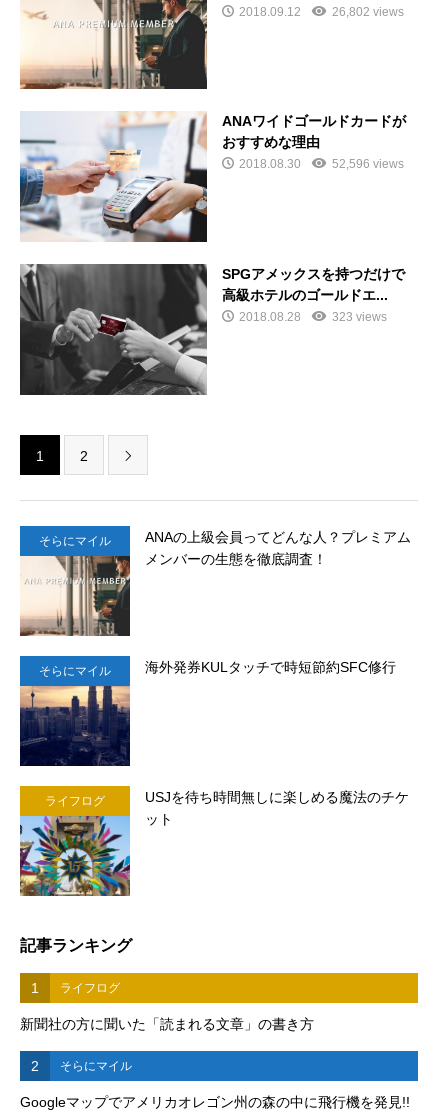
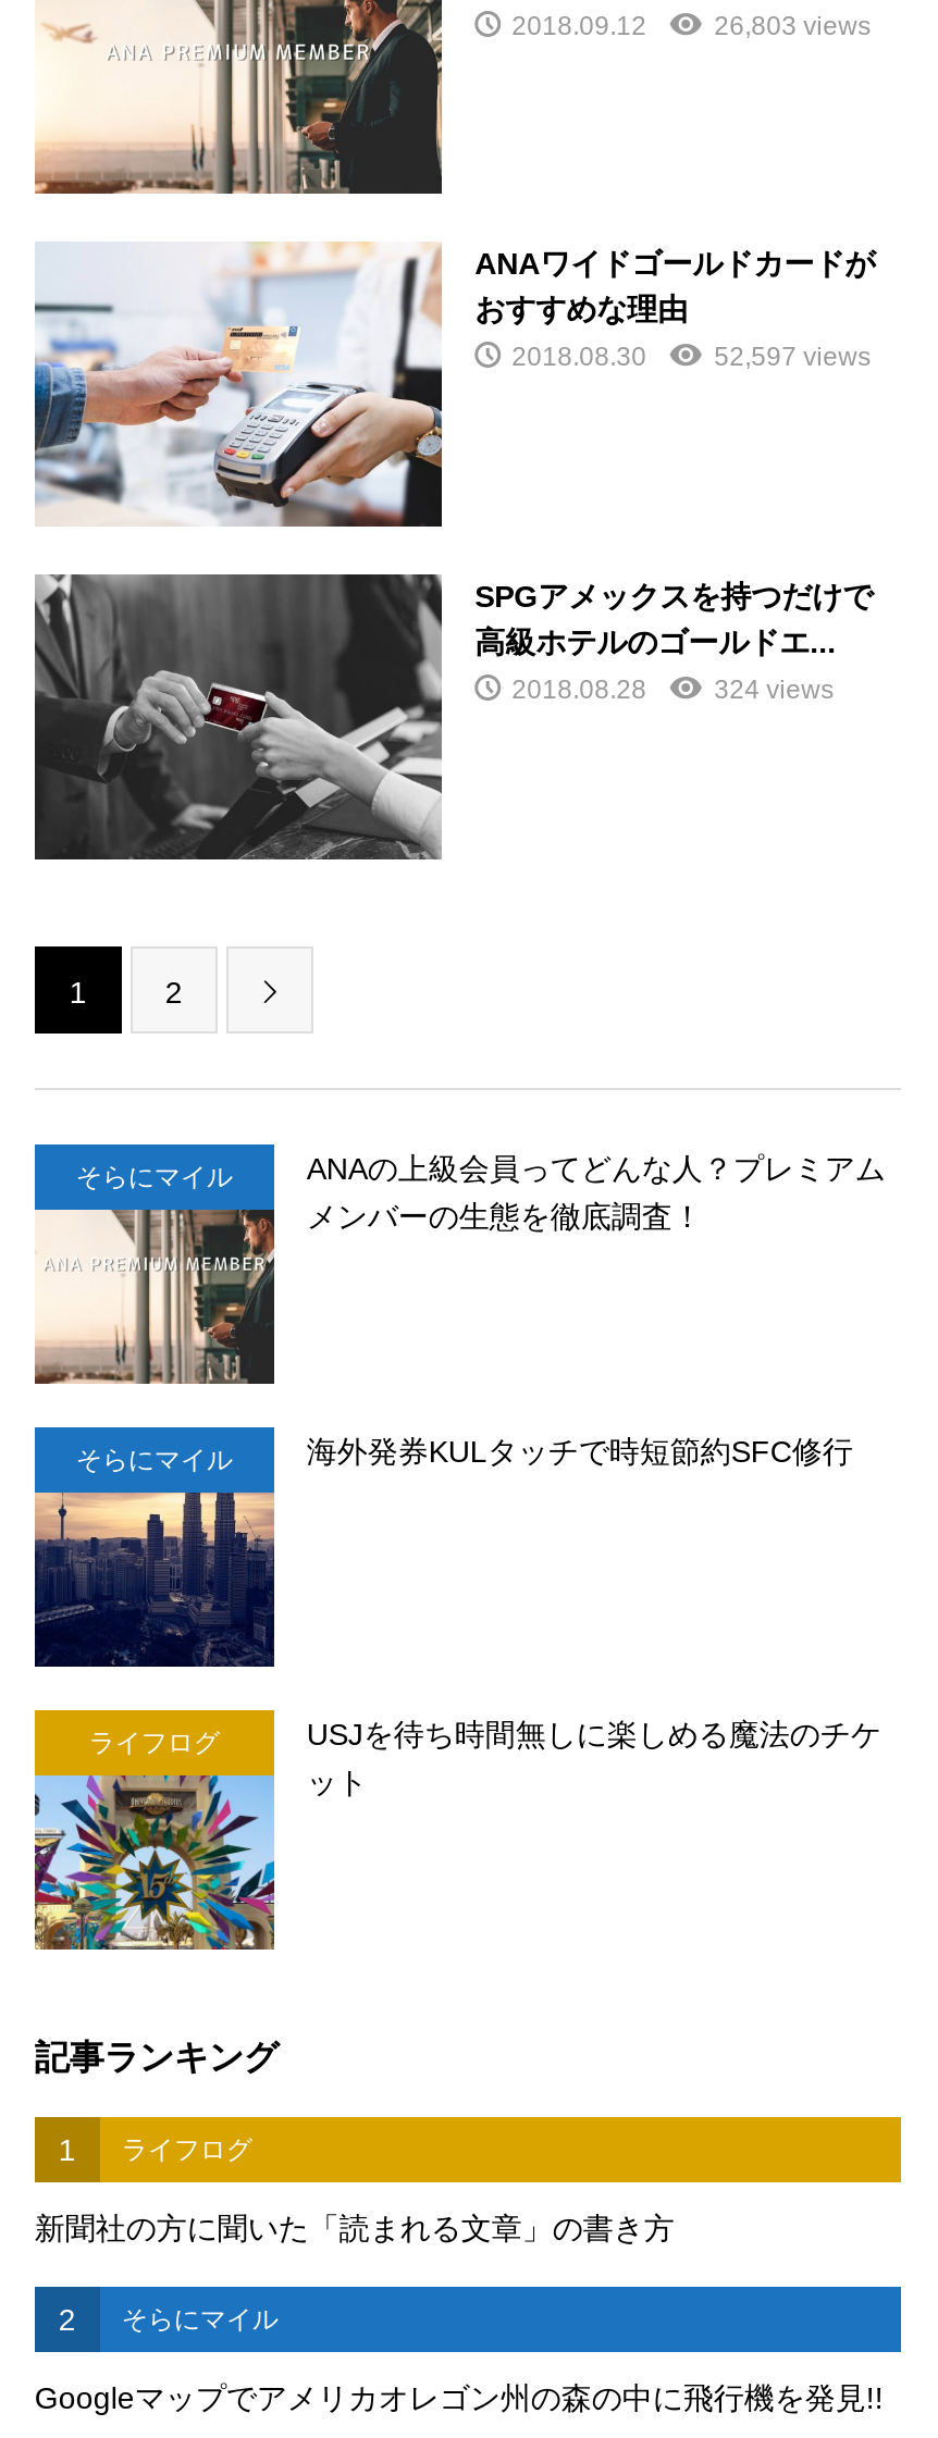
- 26,802 views
+ 26,803 views

- 52,596 views
+ 52,597 views

- 323 views
+ 324 views
